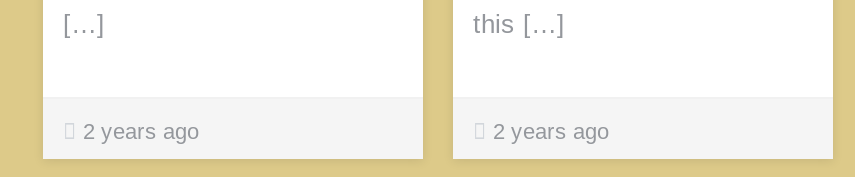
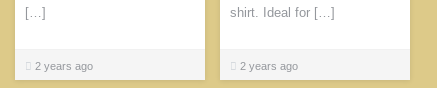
- this […]
+ shirt. Ideal for […]
